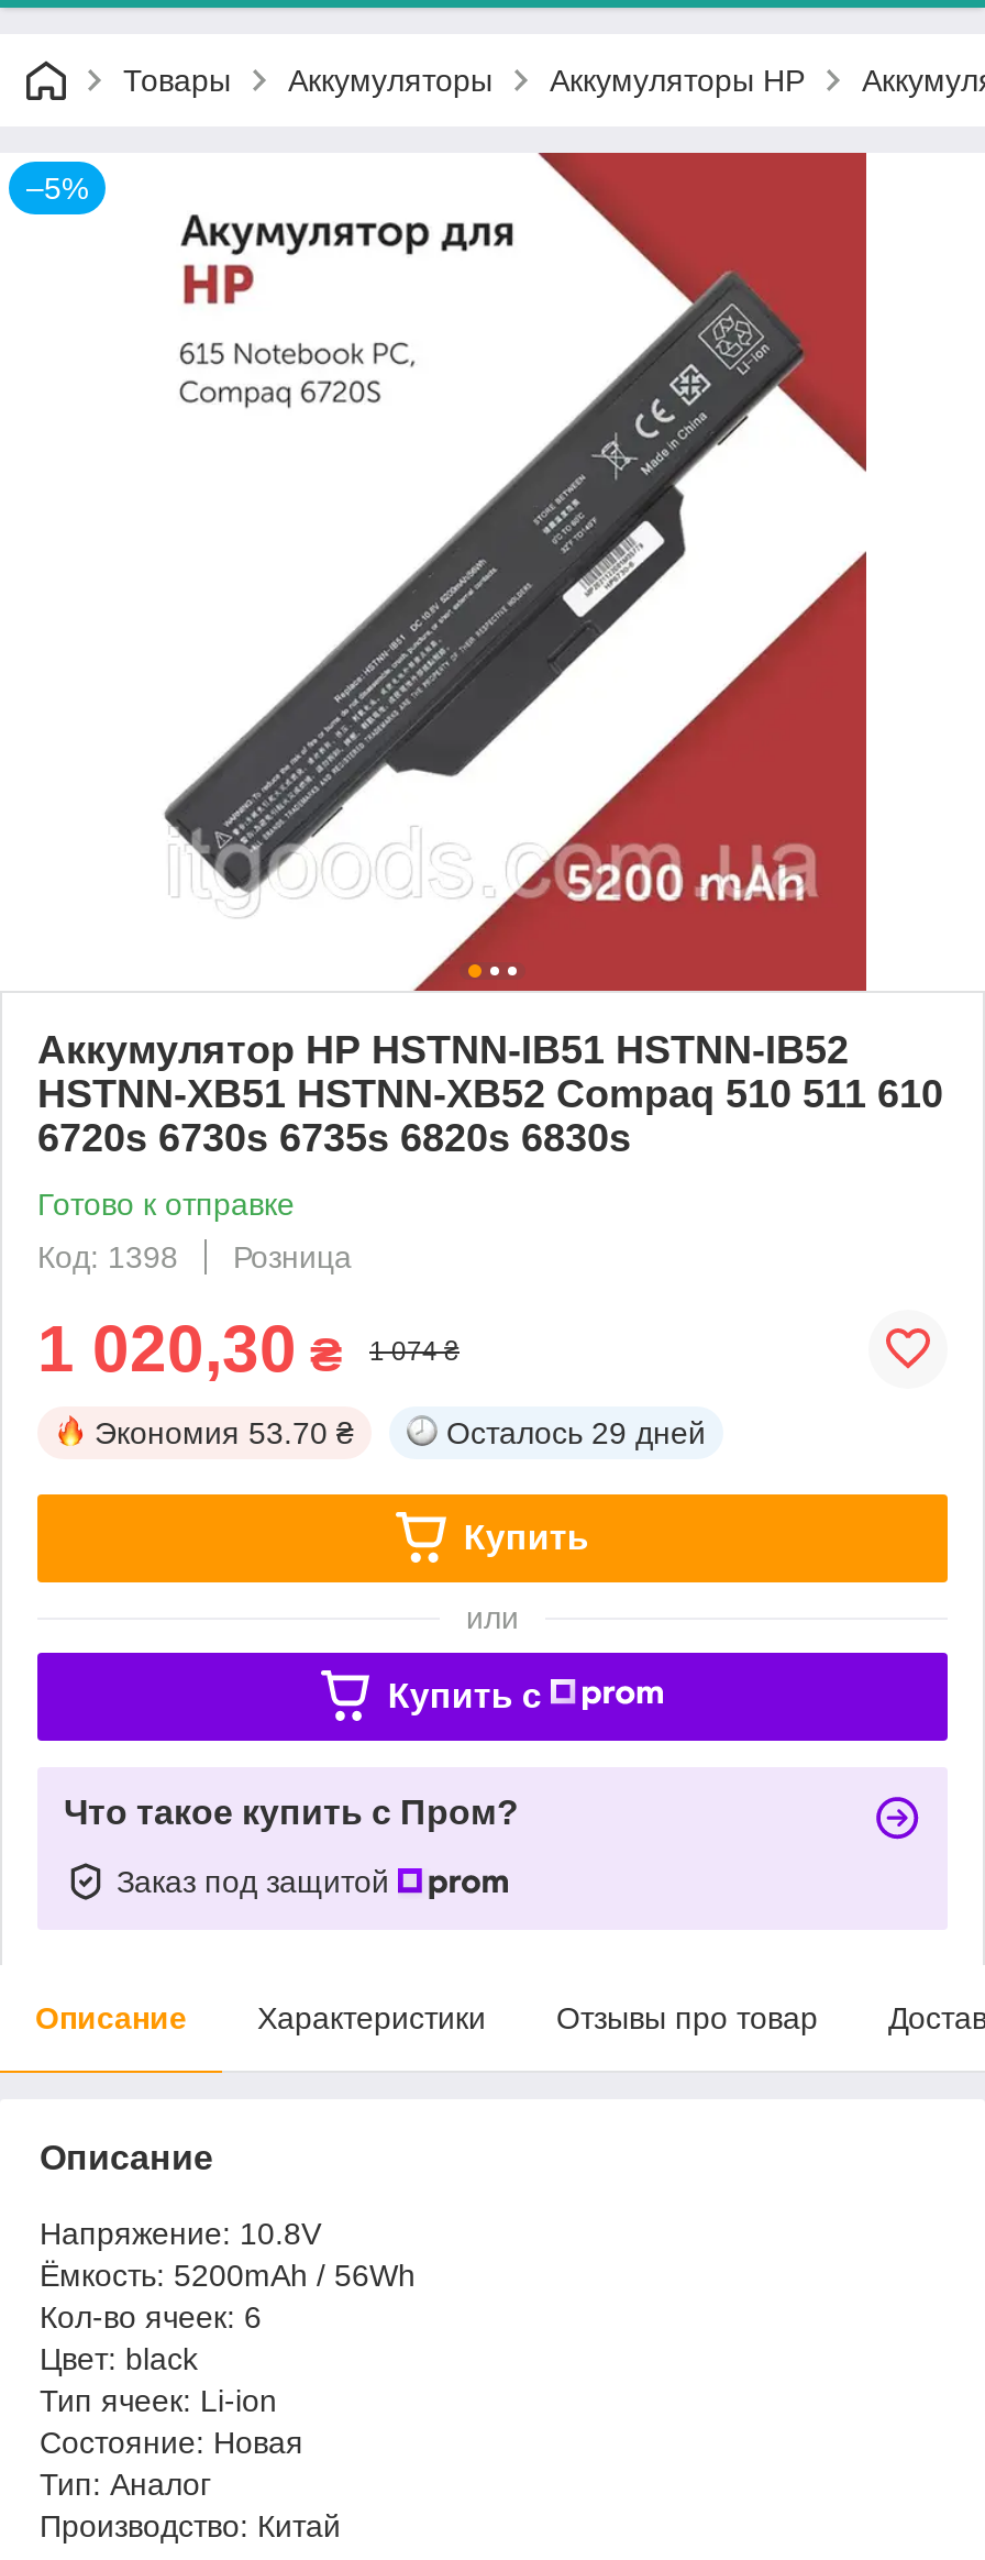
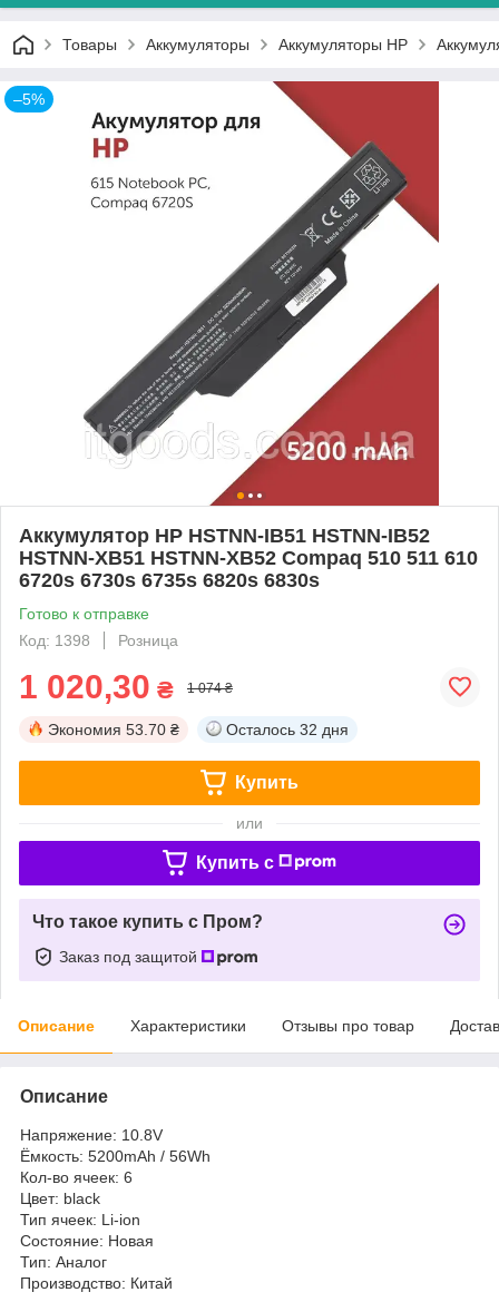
- Осталось 29 дней
+ Осталось 32 дня
